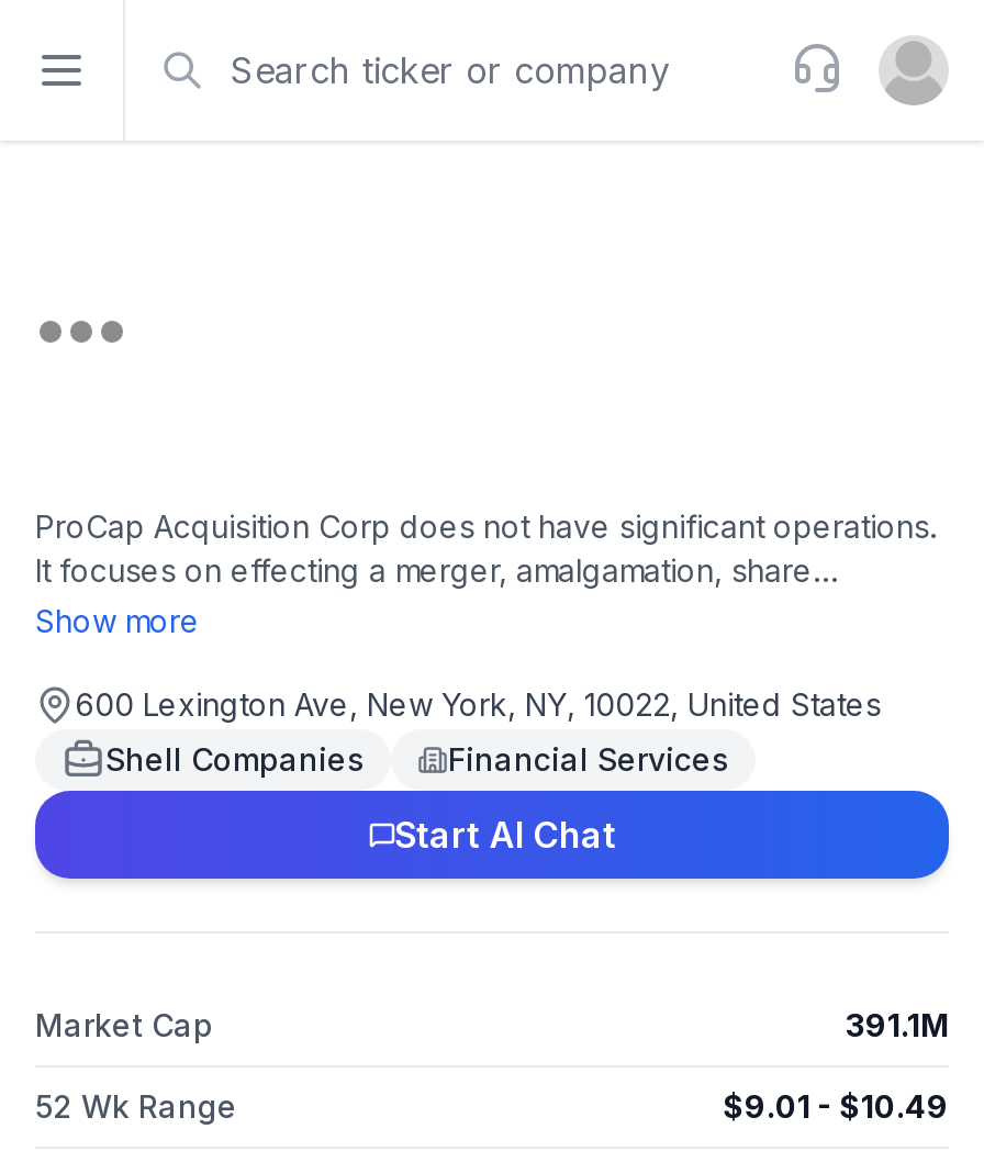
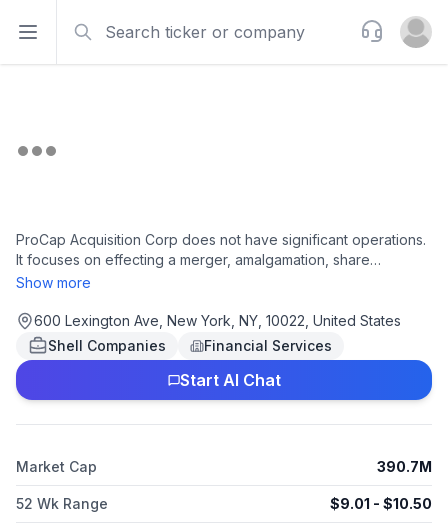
- 391.1M
+ 390.7M

- $9.01 - $10.49
+ $9.01 - $10.50
